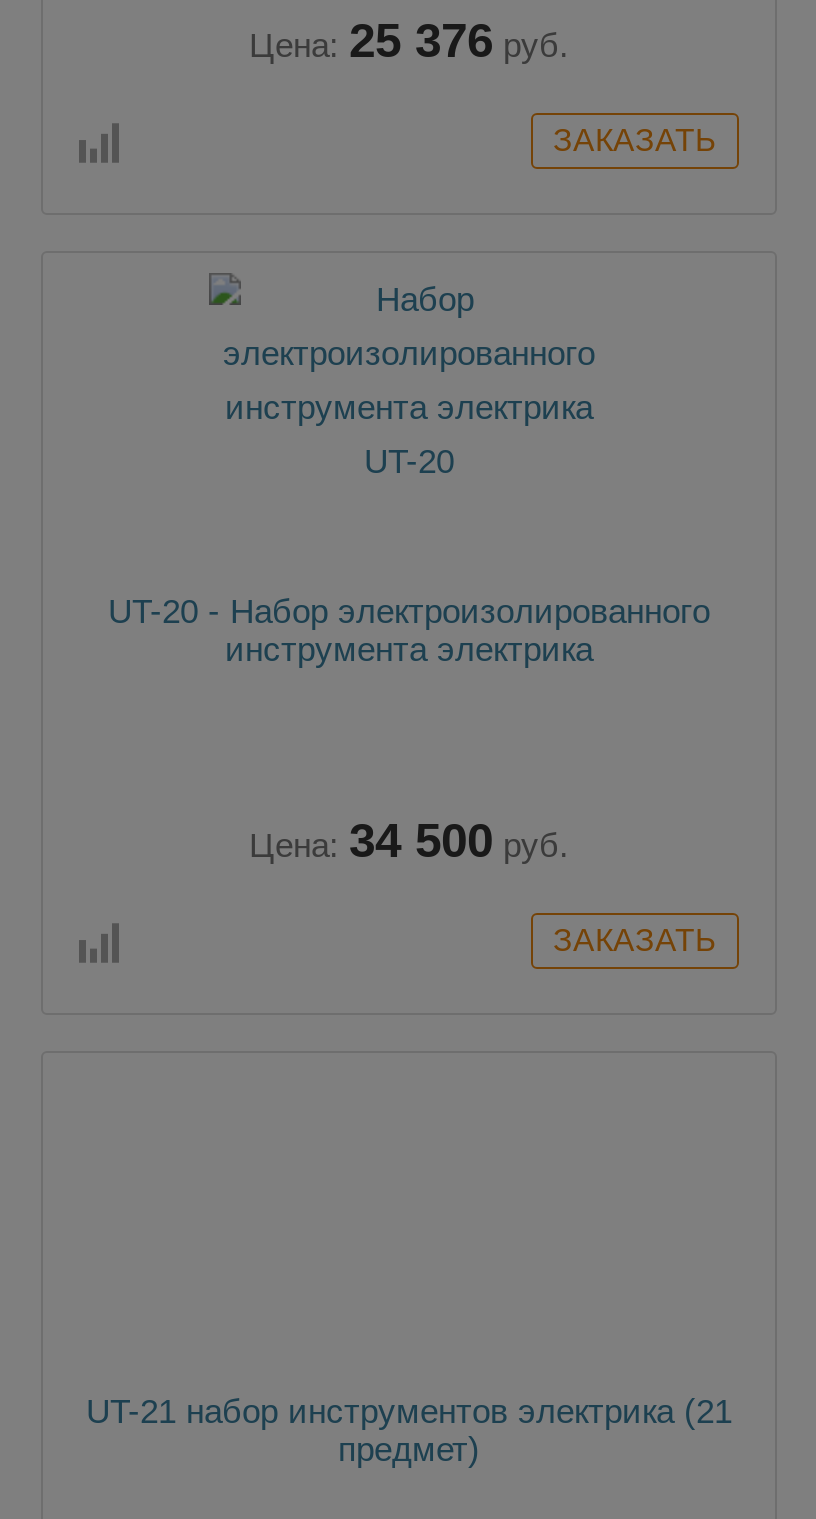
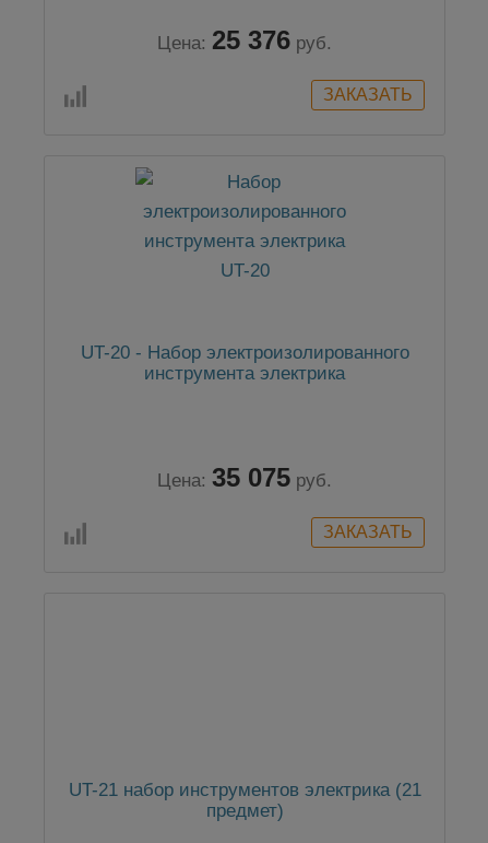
- Цена: 34 500 руб.
+ Цена: 35 075 руб.
